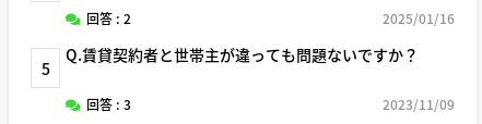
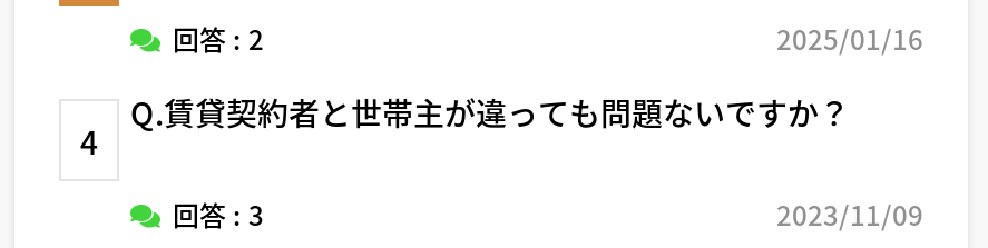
- 5
+ 4
